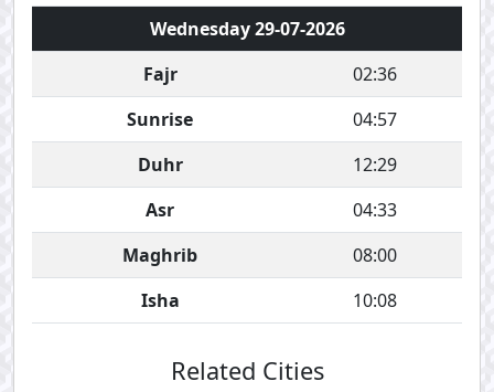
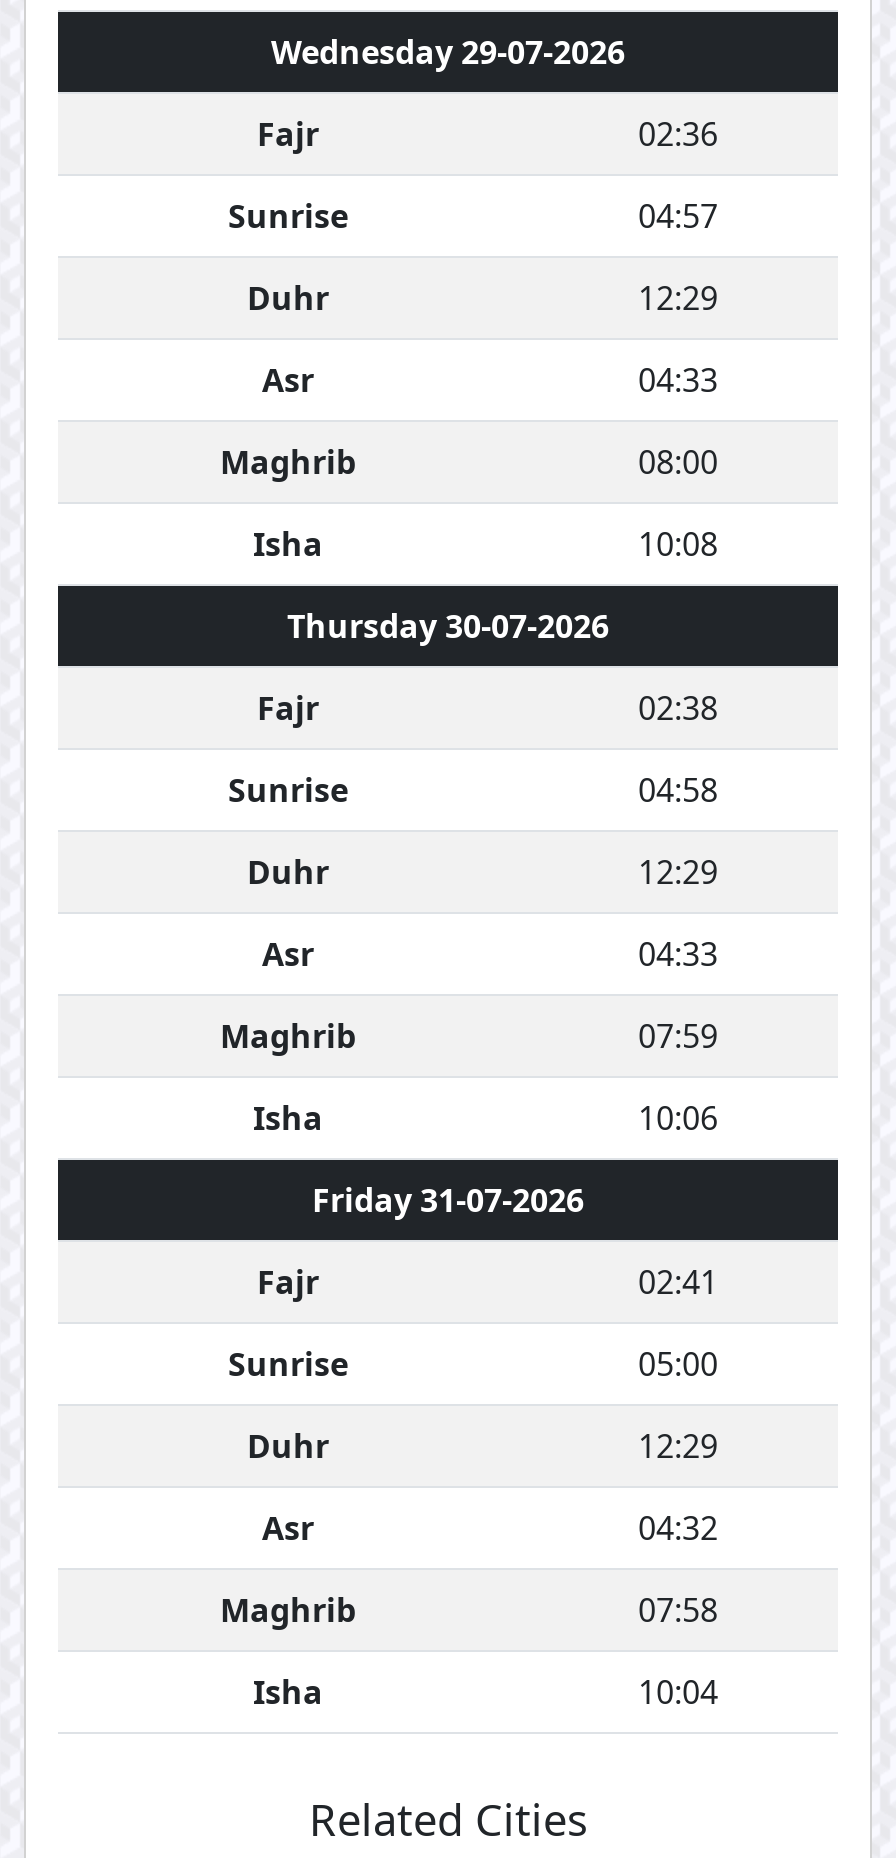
+ Thursday 30-07-2026
+ Fajr
+ 02:38
+ Sunrise
+ 04:58
+ Duhr
+ 12:29
+ Asr
+ 04:33
+ Maghrib
+ 07:59
+ Isha
+ 10:06
+ Friday 31-07-2026
+ Fajr
+ 02:41
+ Sunrise
+ 05:00
+ Duhr
+ 12:29
+ Asr
+ 04:32
+ Maghrib
+ 07:58
+ Isha
+ 10:04
